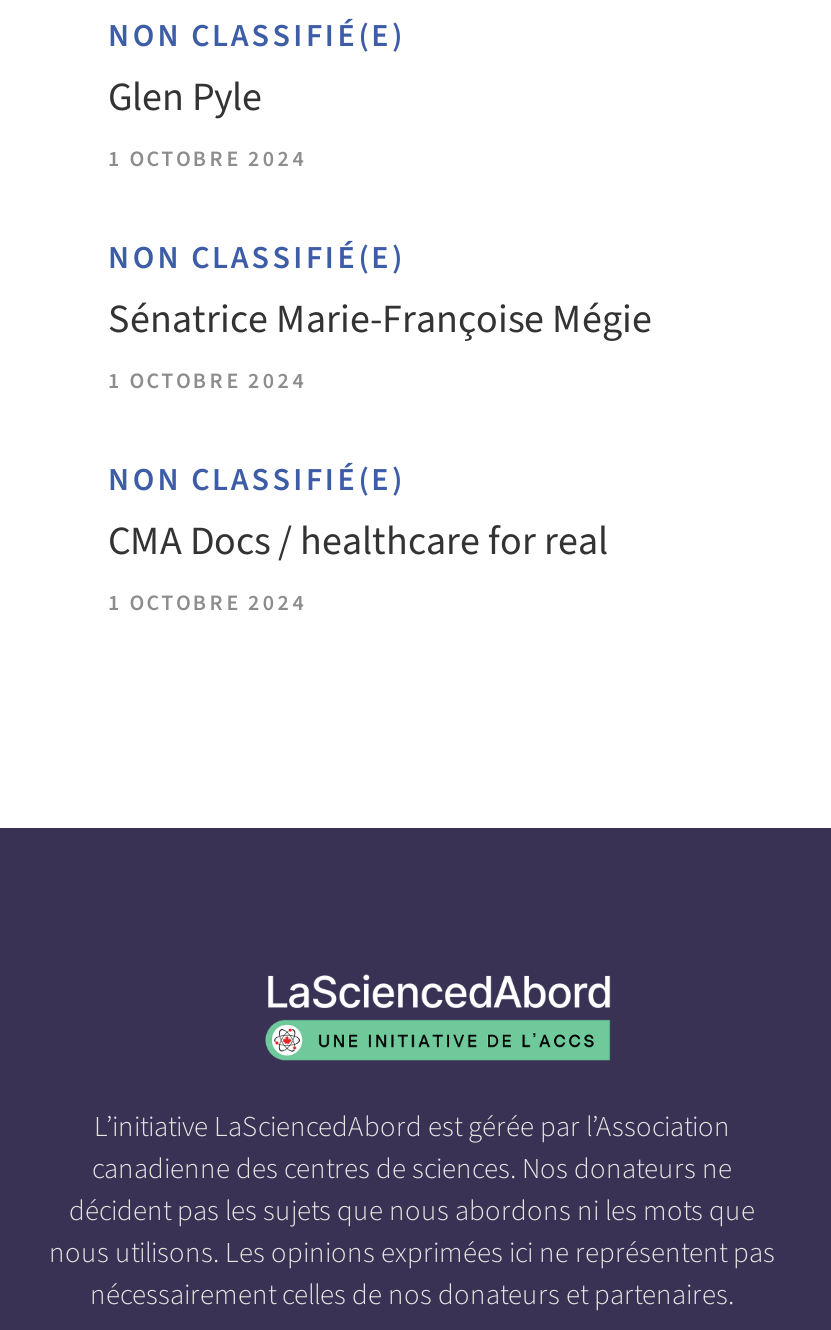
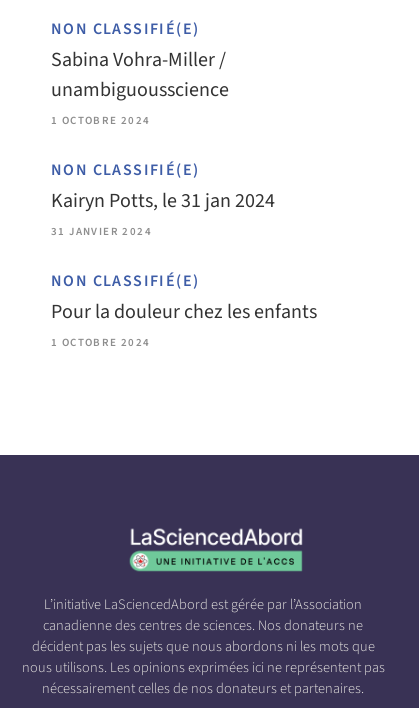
- Glen Pyle
+ Sabina Vohra-Miller /
+ unambiguousscience

- Sénatrice Marie-Françoise Mégie
- 1 OCTOBRE 2024
+ Kairyn Potts, le 31 jan 2024
+ 31 JANVIER 2024

- CMA Docs / healthcare for real
+ Pour la douleur chez les enfants
